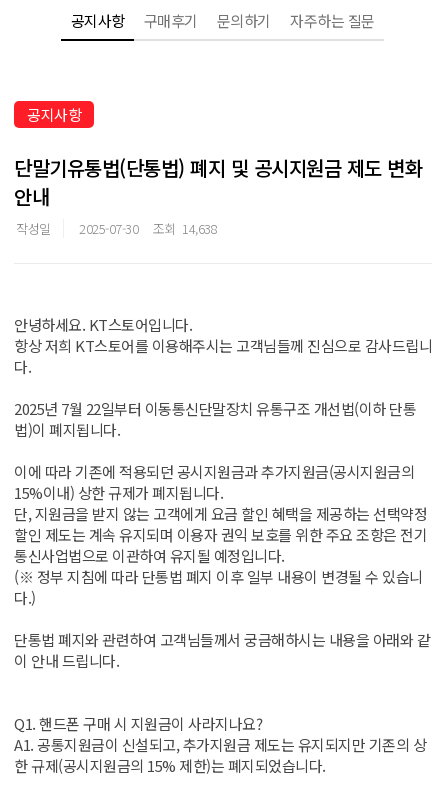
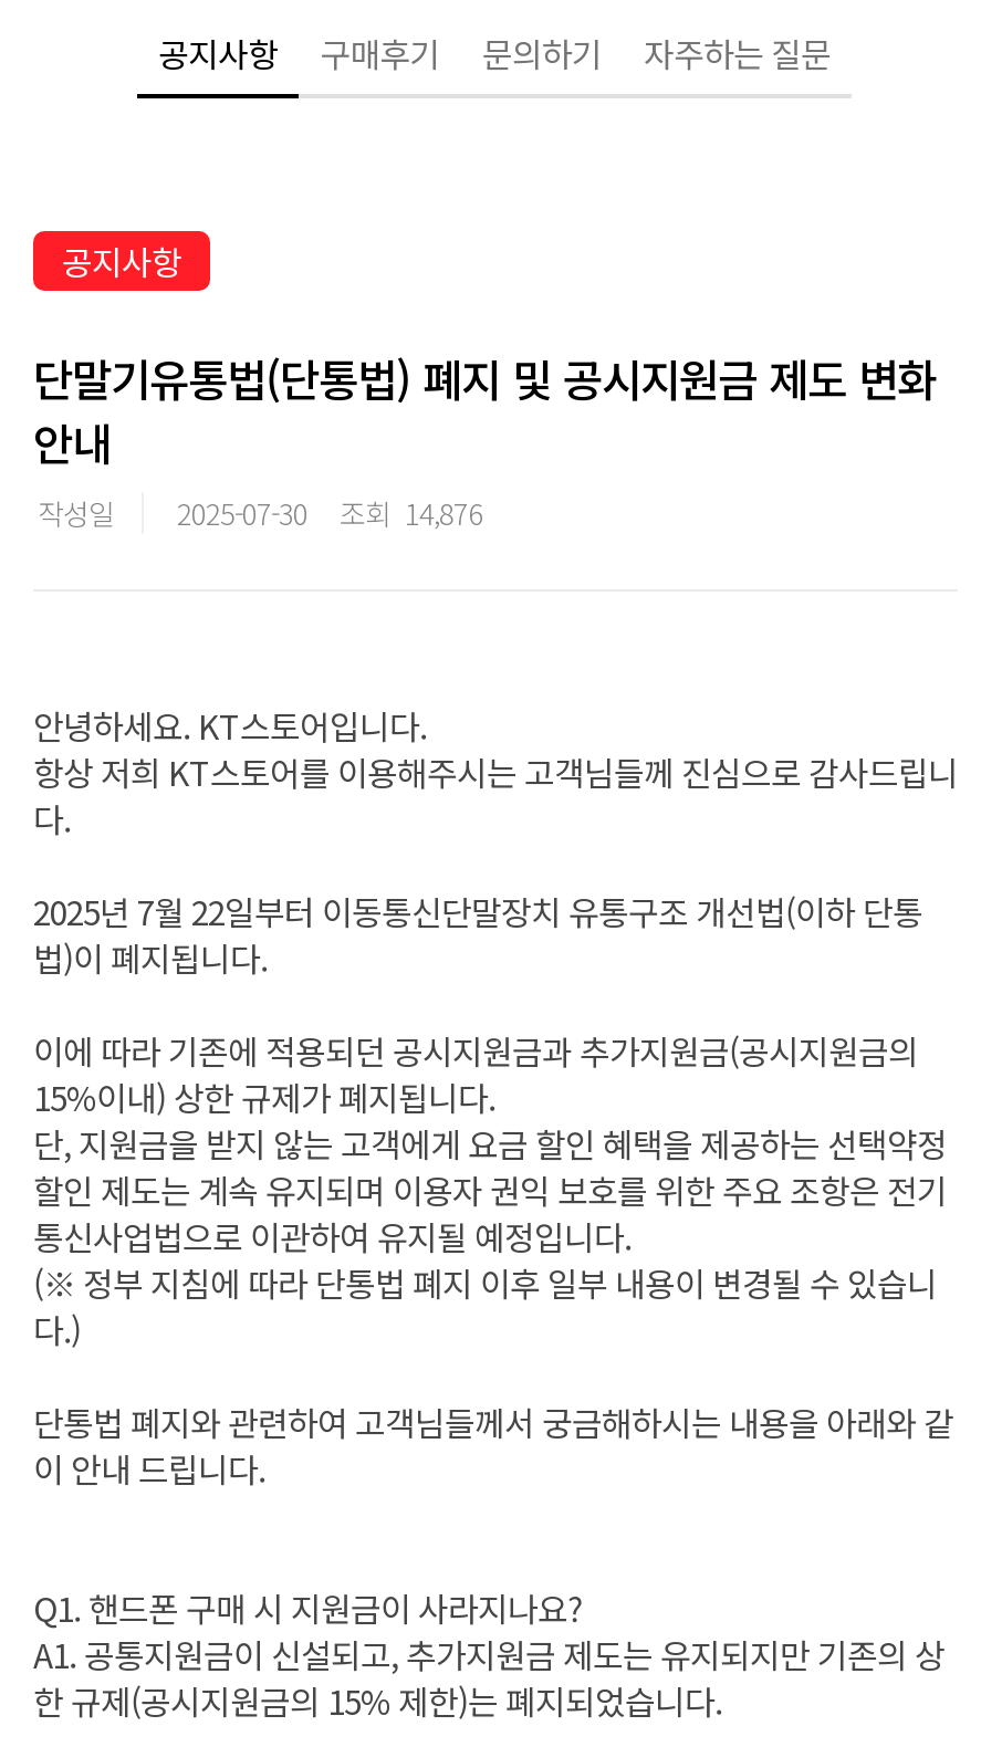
- 작성일 2025-07-30 조회 14,638
+ 작성일 2025-07-30 조회 14,876
